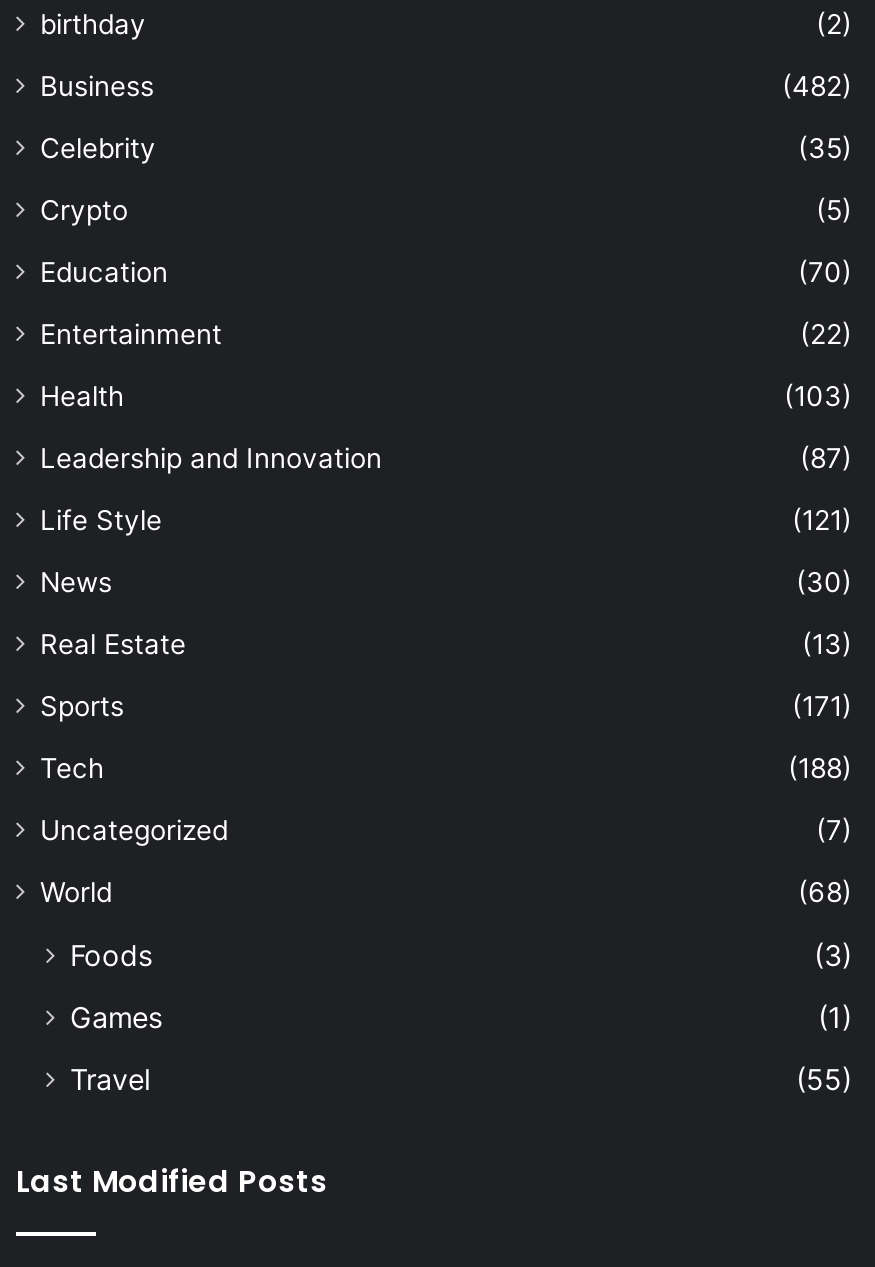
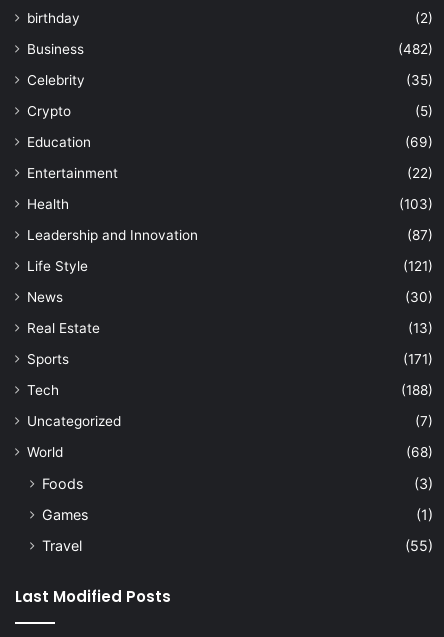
- (70)
+ (69)
